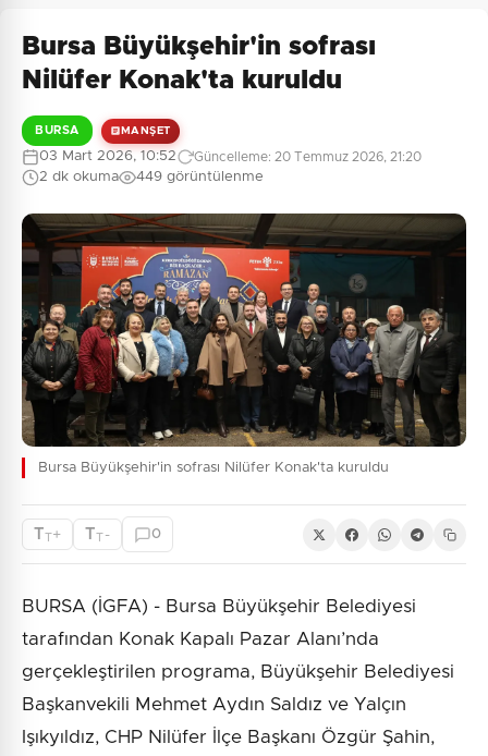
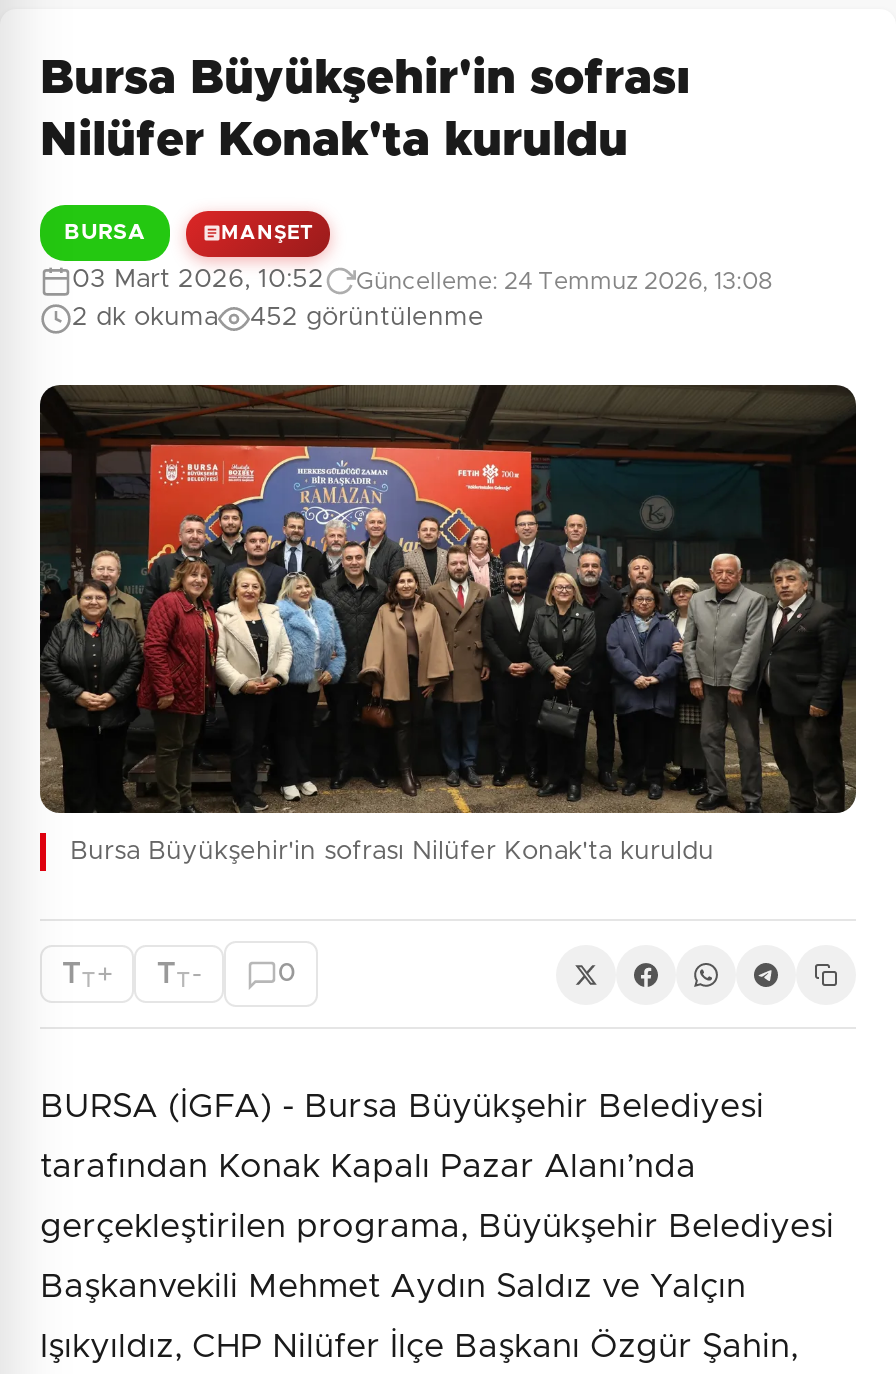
- Güncelleme: 20 Temmuz 2026, 21:20
+ Güncelleme: 24 Temmuz 2026, 13:08

- 449 görüntülenme
+ 452 görüntülenme
